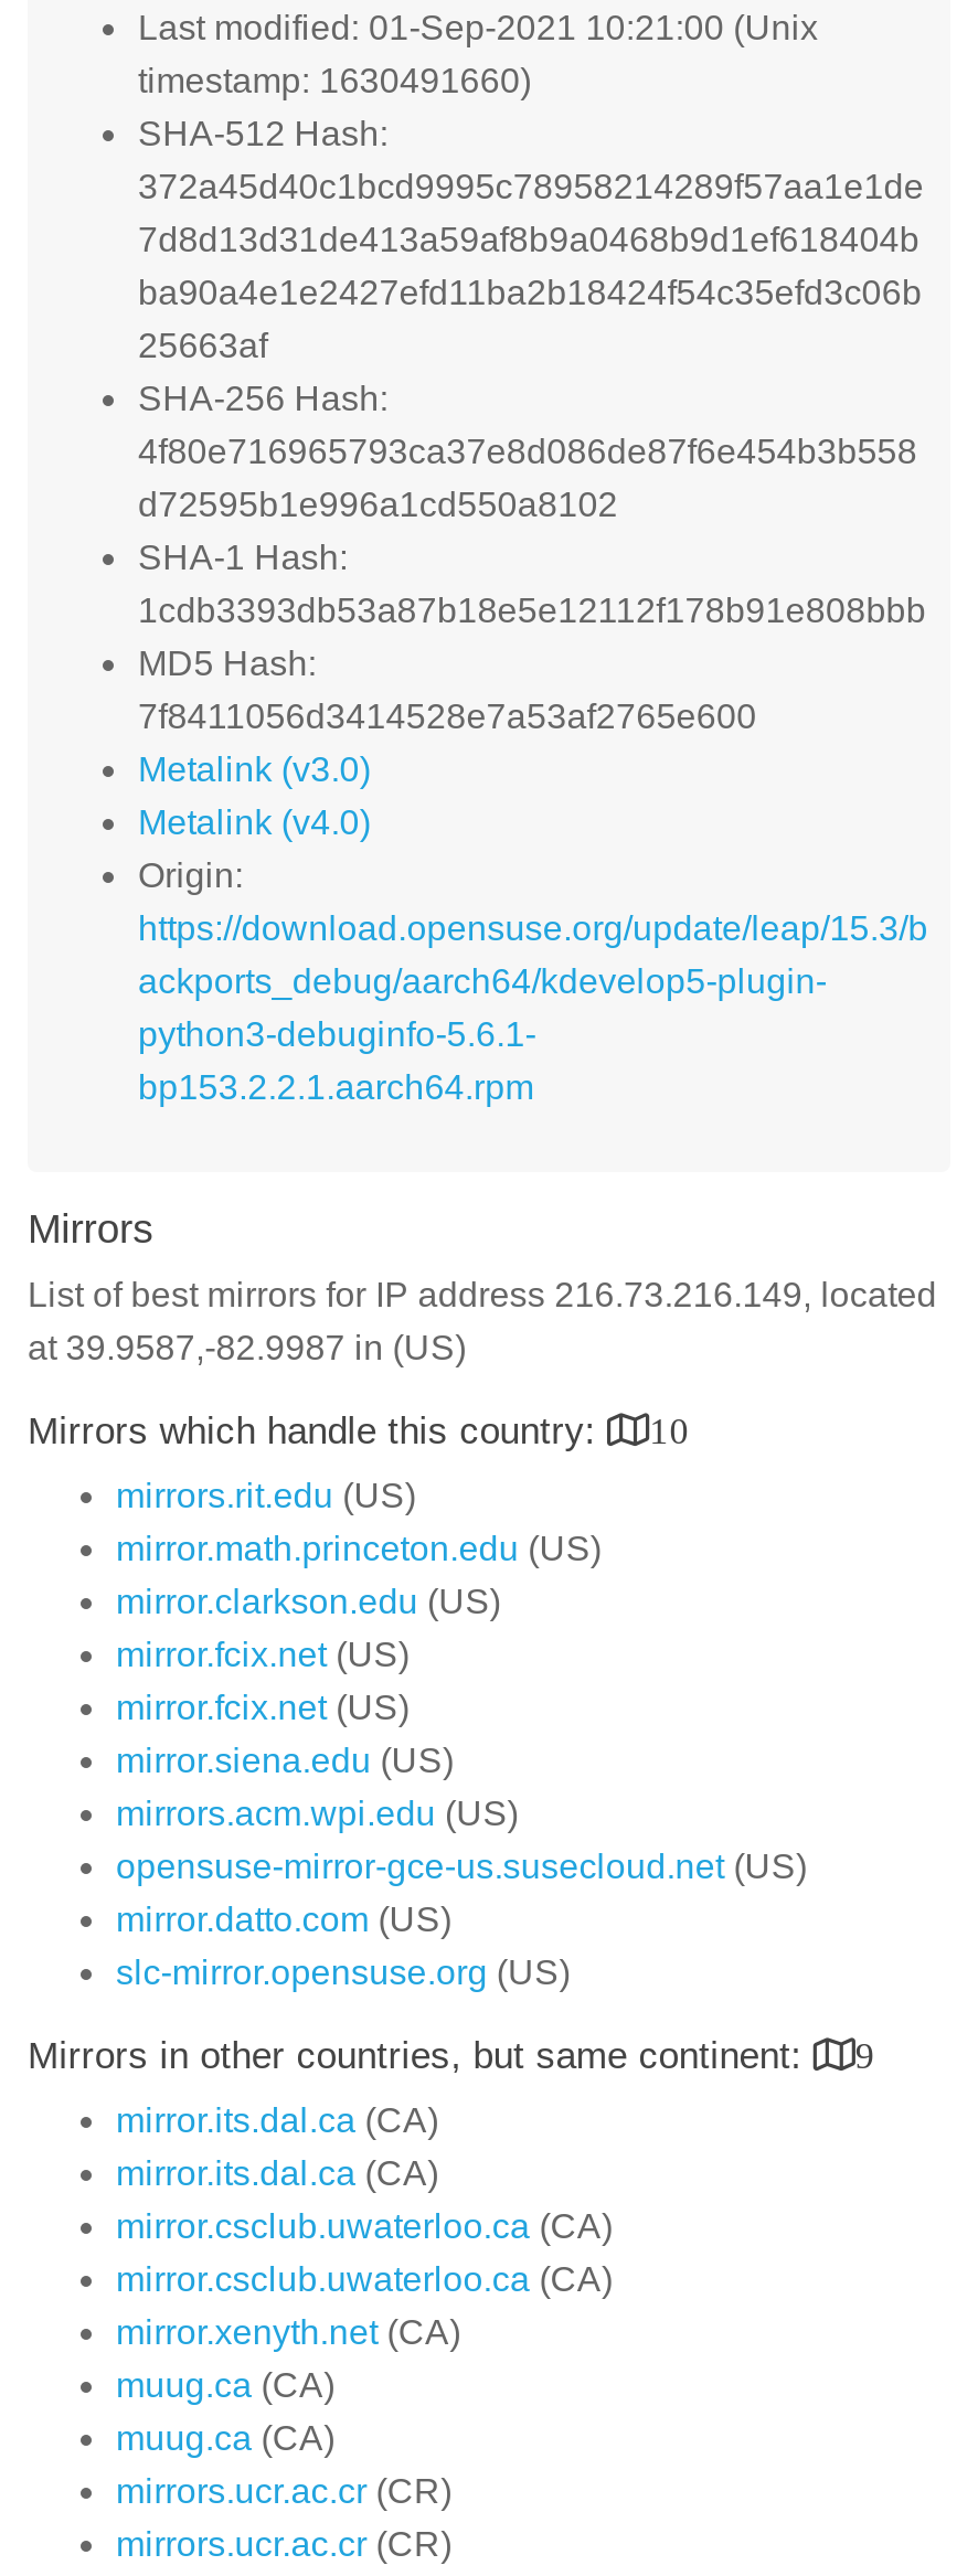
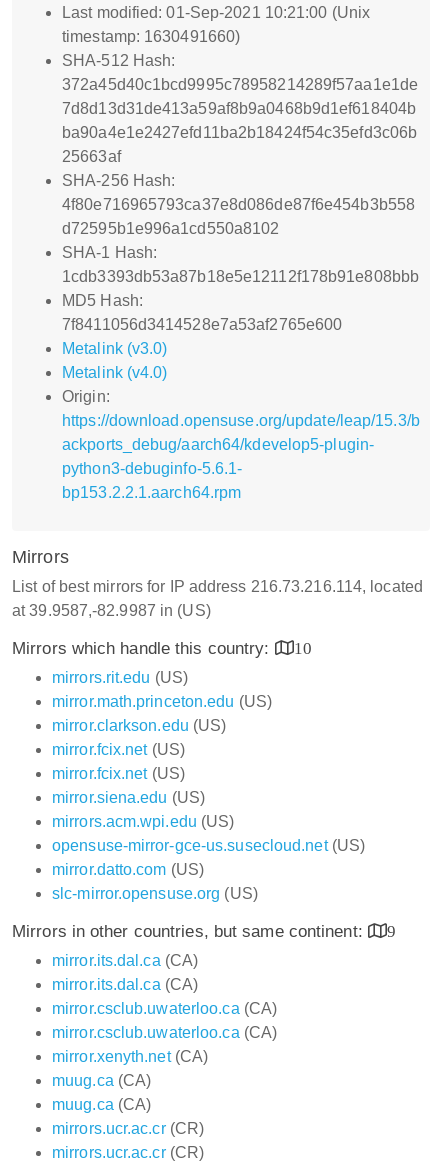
- List of best mirrors for IP address 216.73.216.149, located
+ List of best mirrors for IP address 216.73.216.114, located
